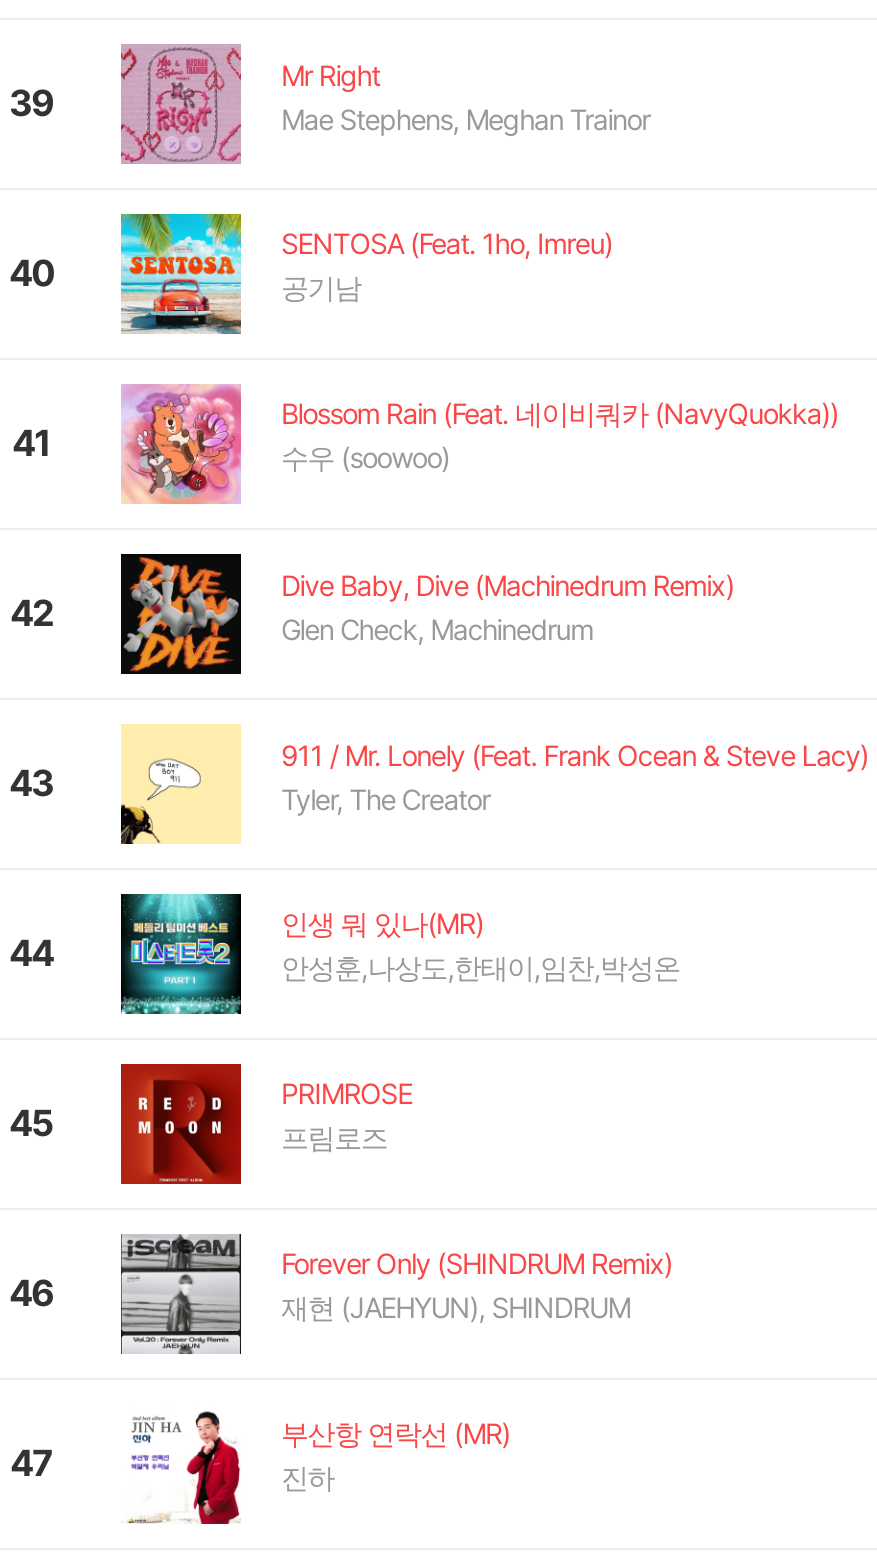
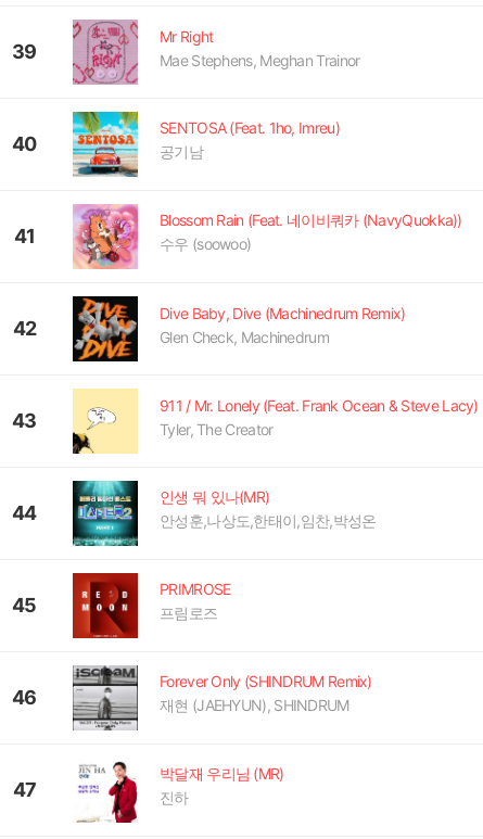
- 부산항 연락선 (MR)
+ 박달재 우리님 (MR)
